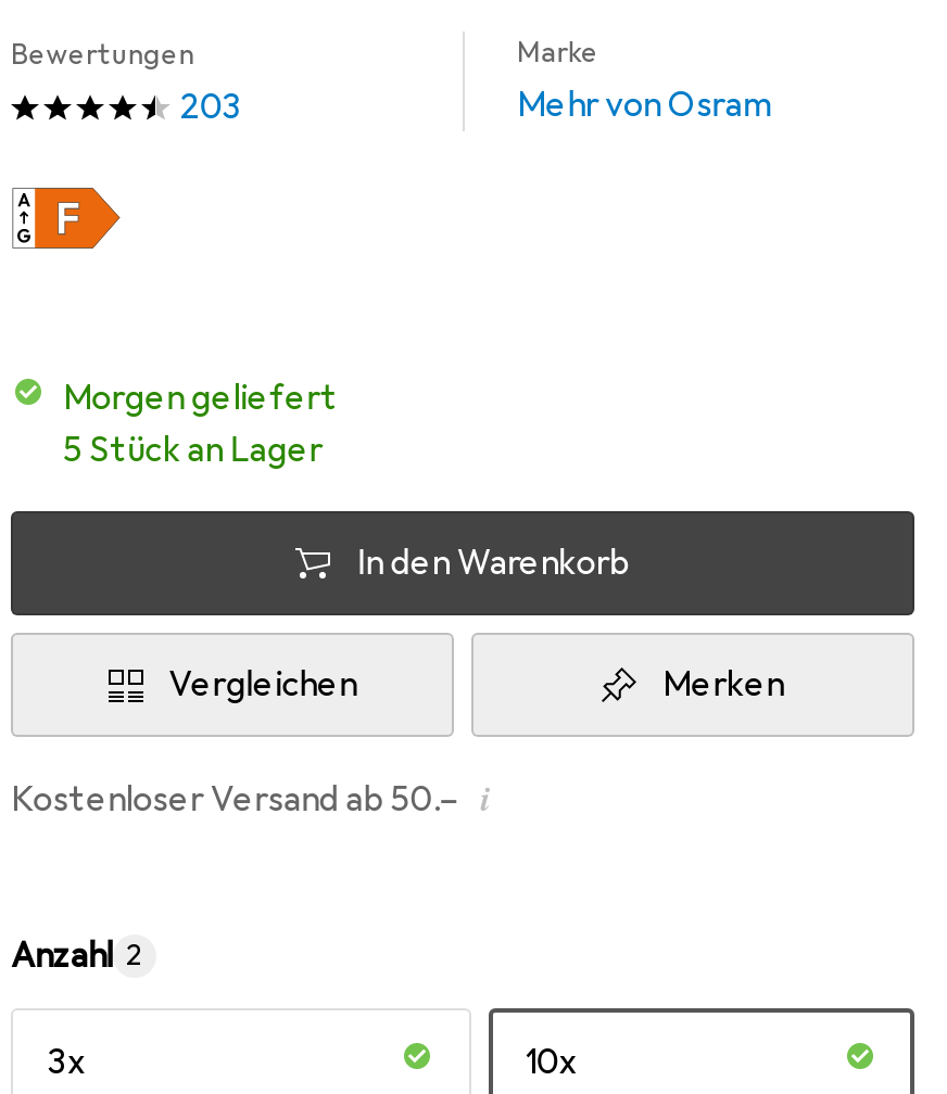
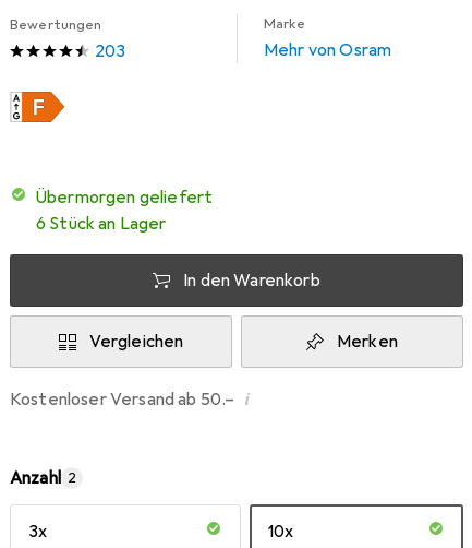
- morgen geliefert
+ übermorgen geliefert

- 5 Stück an Lager
+ 6 Stück an Lager
